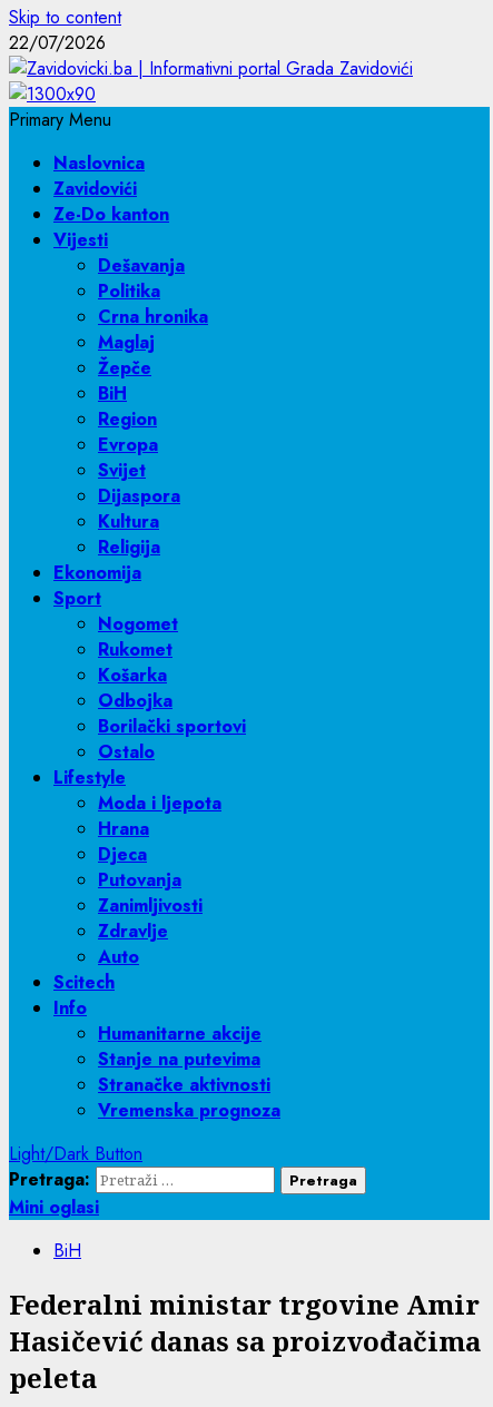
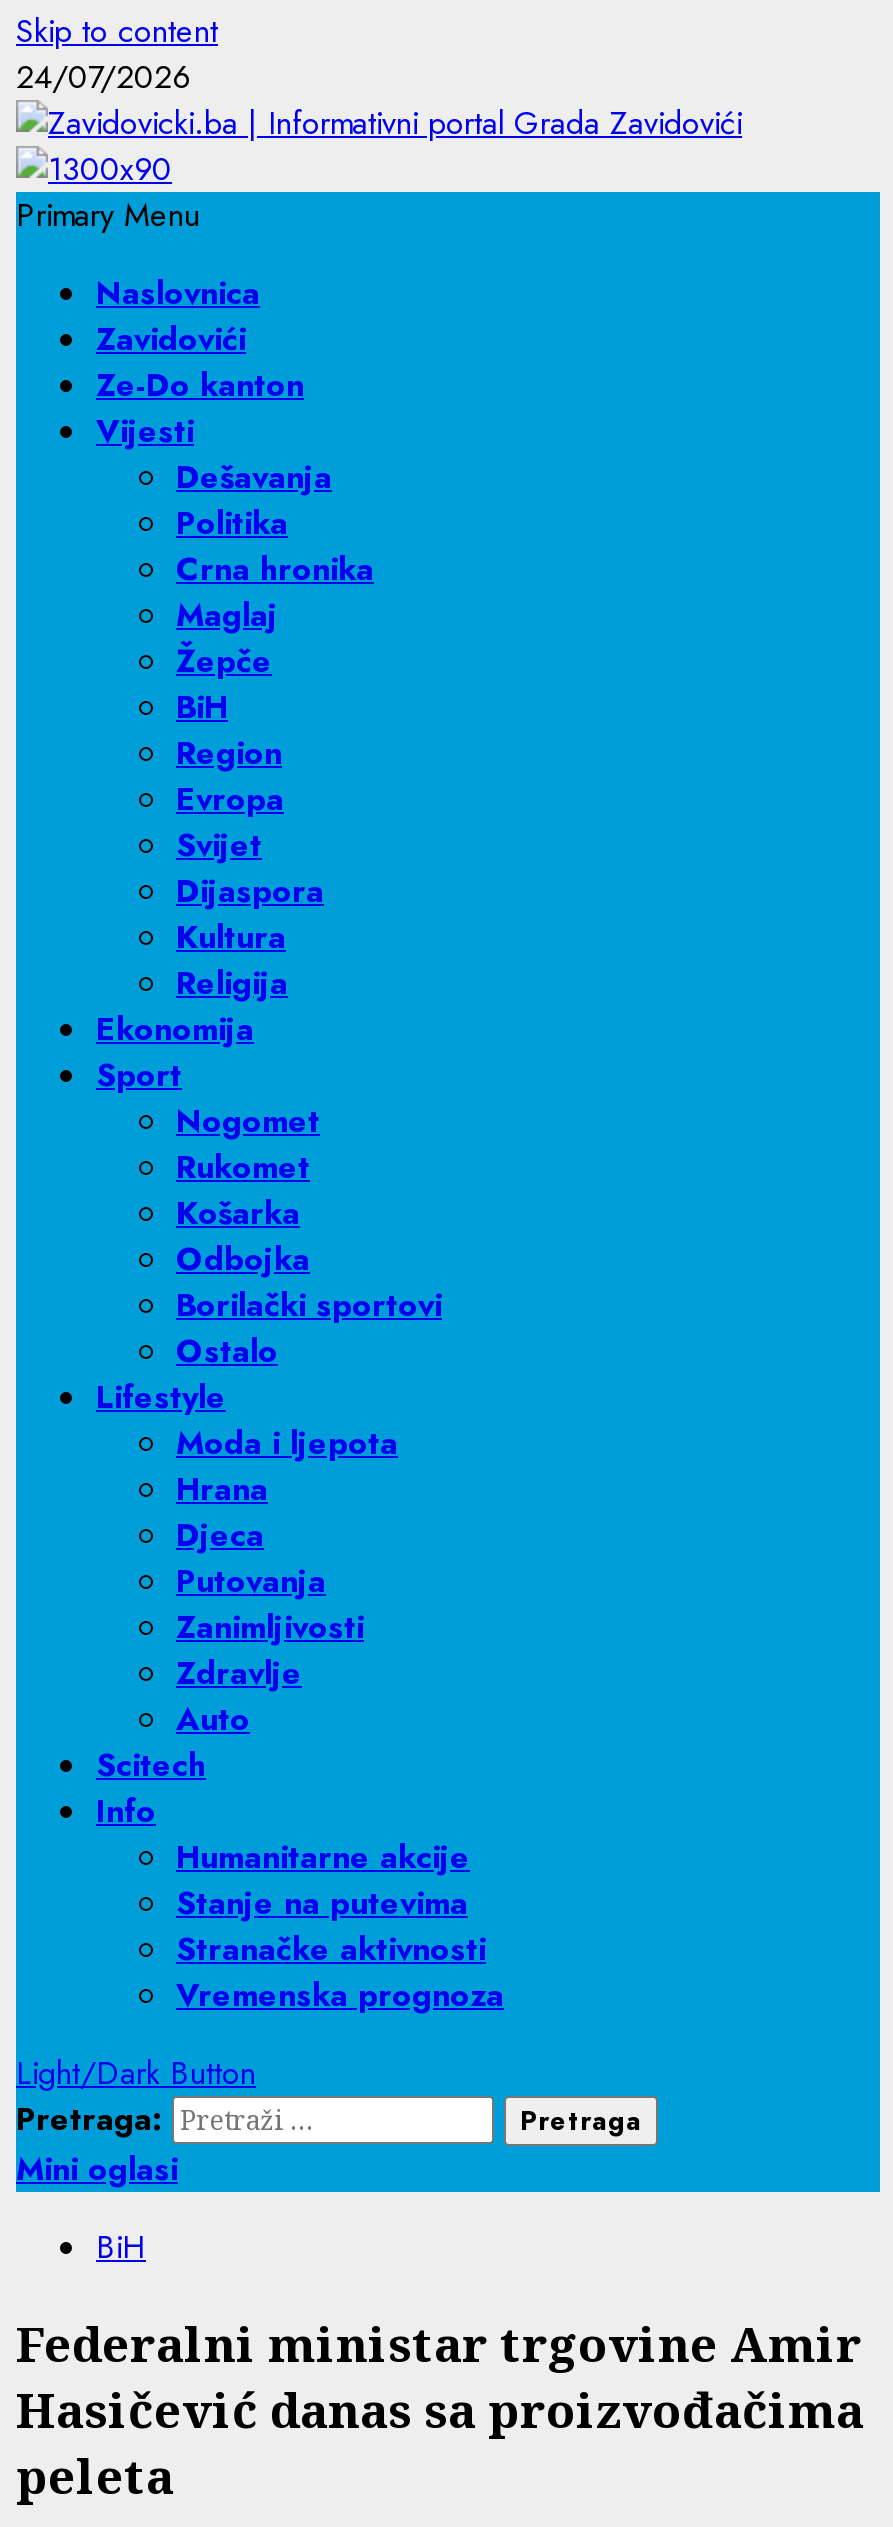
- 22/07/2026
+ 24/07/2026
